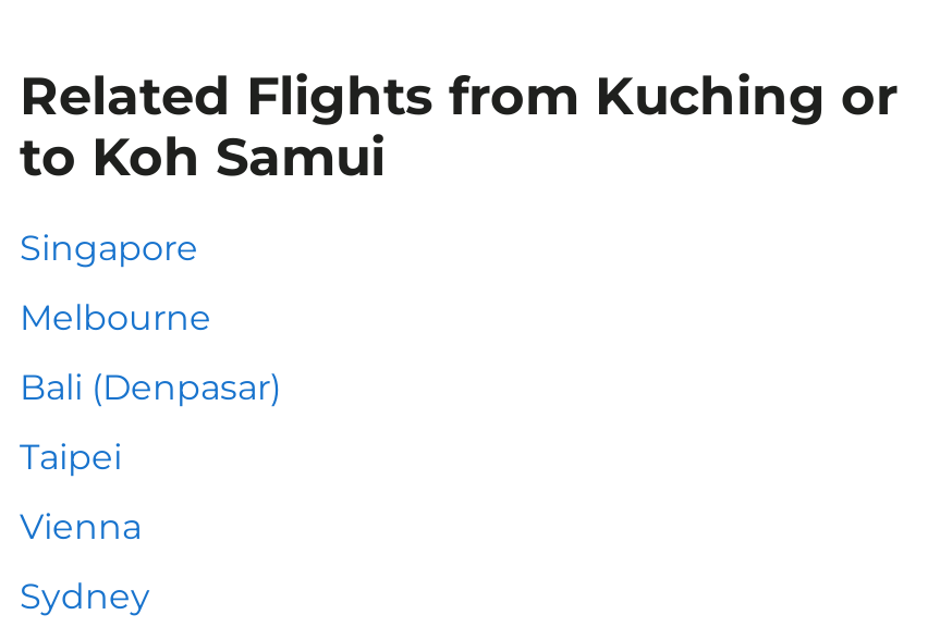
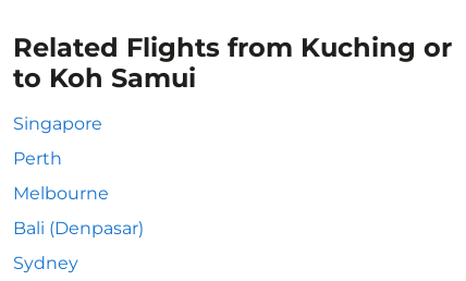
+ Perth

moved down: Melbourne | Bali (Denpasar)

- Taipei
- Vienna
